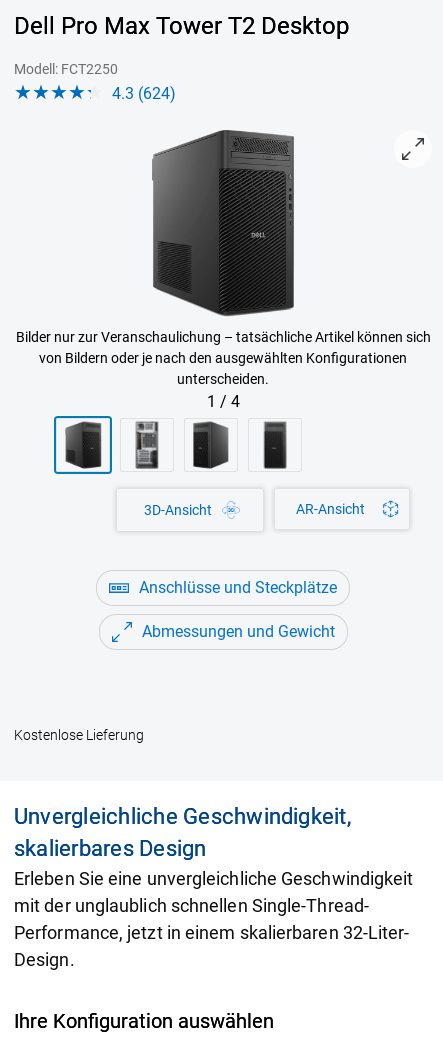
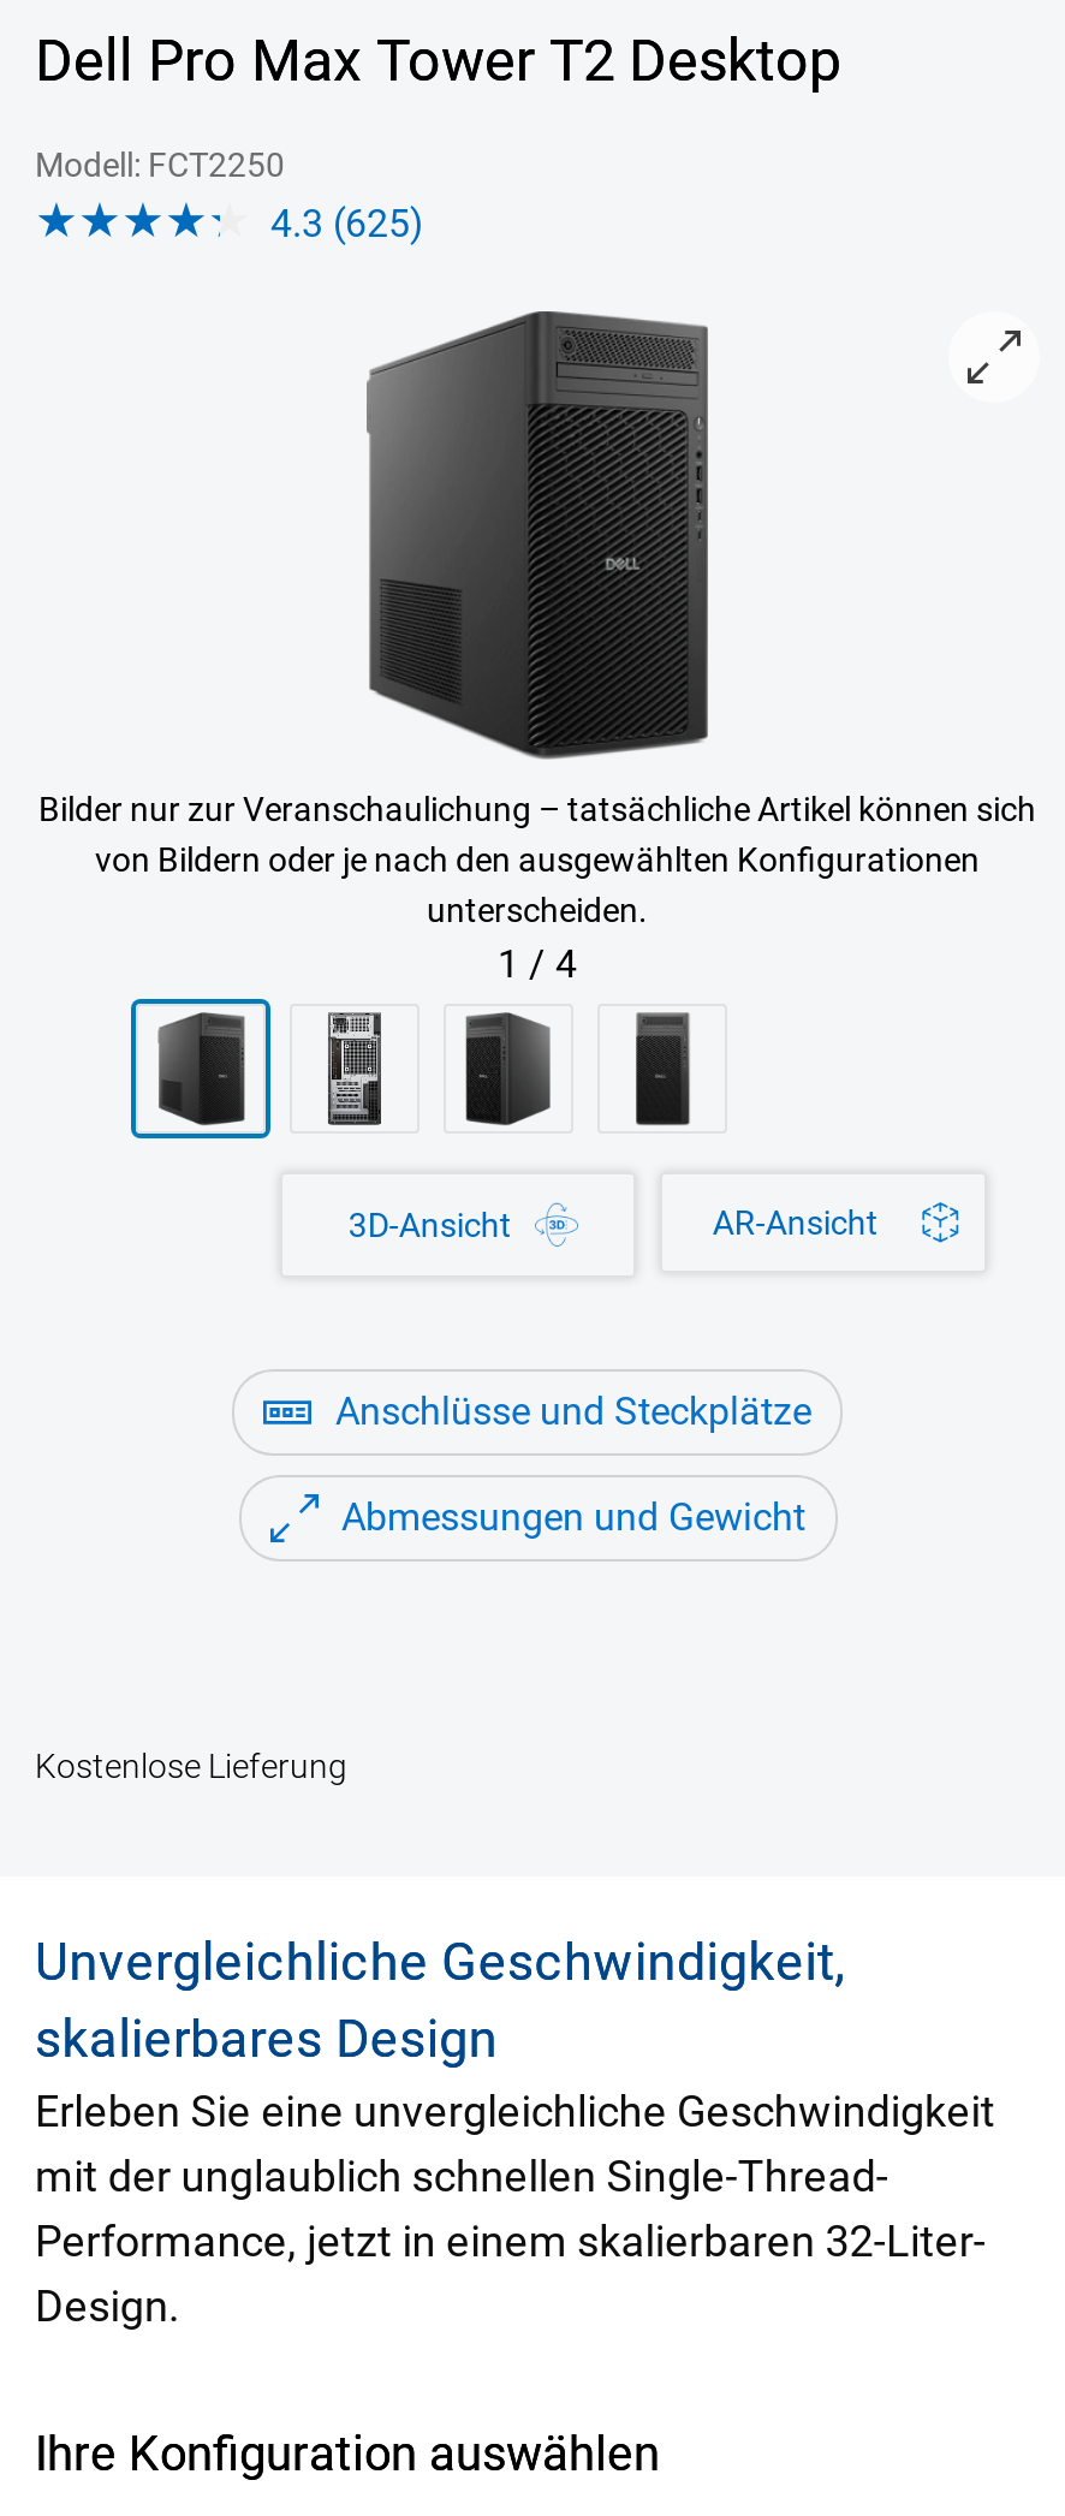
- 4.3 (624)
+ 4.3 (625)
